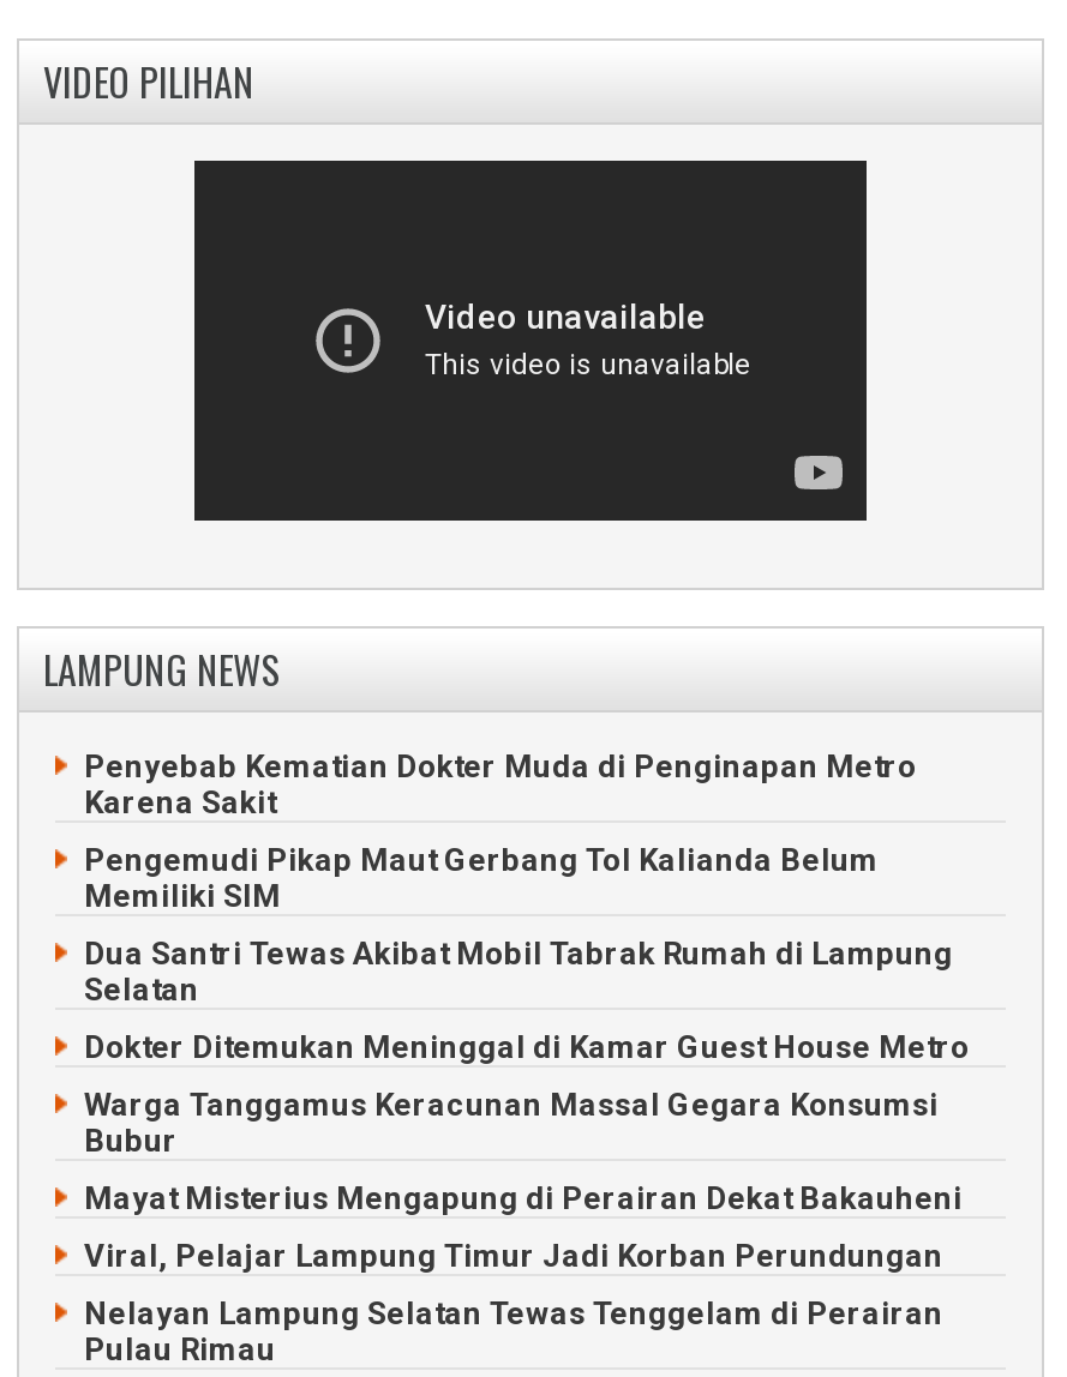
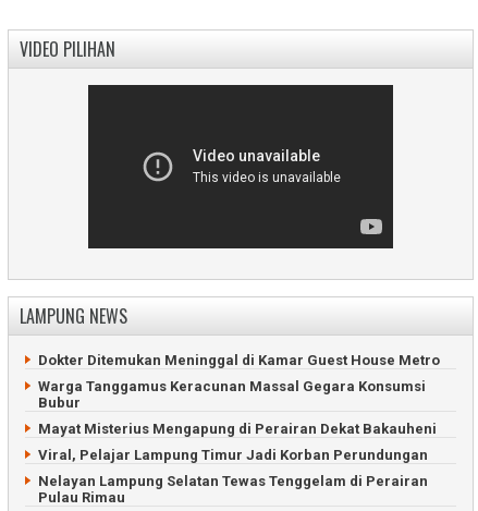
- Penyebab Kematian Dokter Muda di Penginapan Metro
- Karena Sakit
- Pengemudi Pikap Maut Gerbang Tol Kalianda Belum
- Memiliki SIM
- Dua Santri Tewas Akibat Mobil Tabrak Rumah di Lampung
- Selatan
